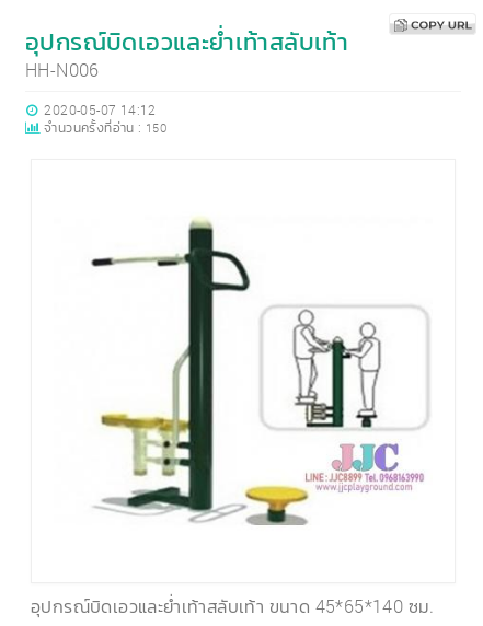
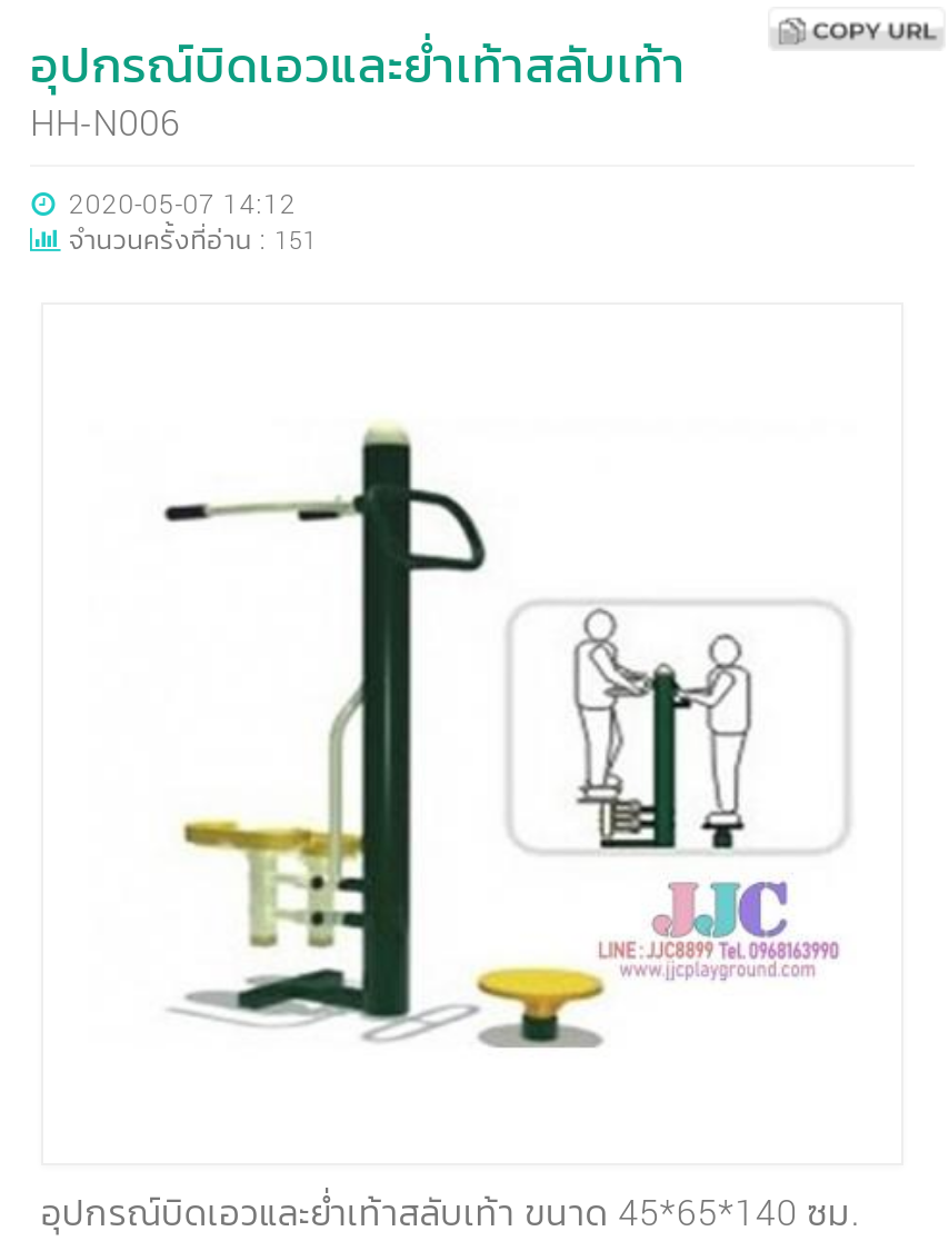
- จำนวนครั้งที่อ่าน : 150
+ จำนวนครั้งที่อ่าน : 151
